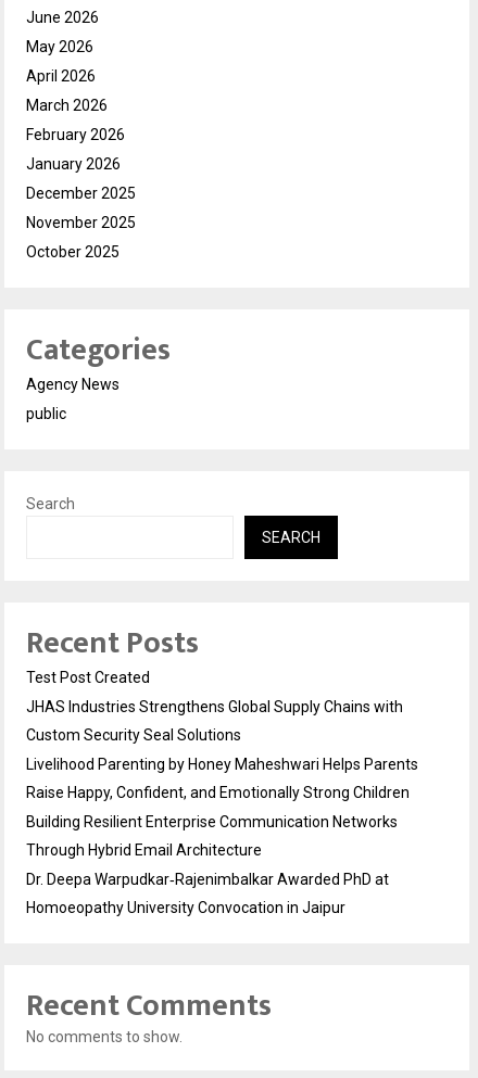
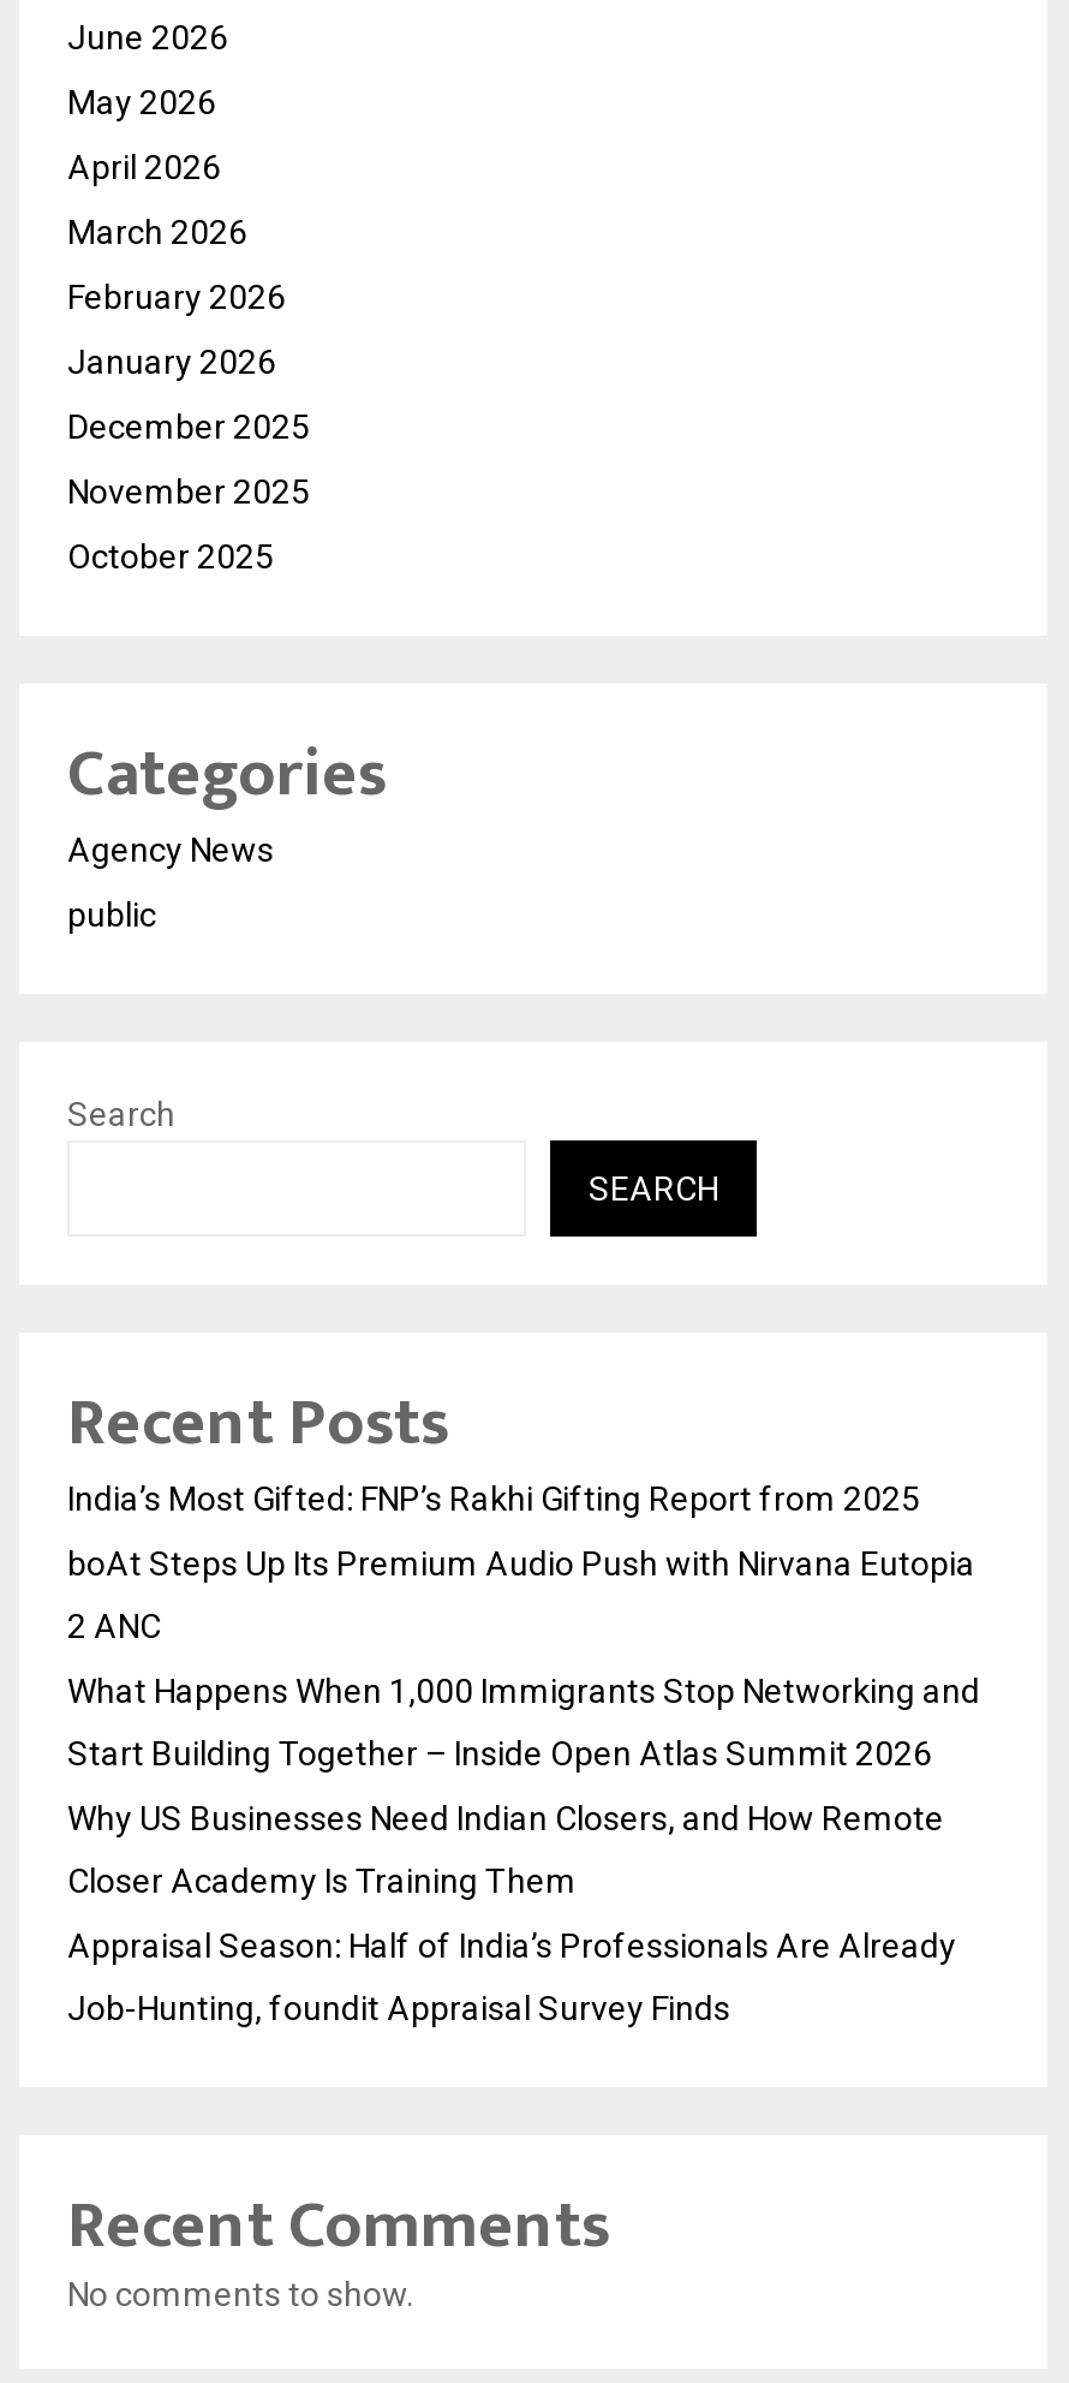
- Test Post Created
+ India’s Most Gifted: FNP’s Rakhi Gifting Report from 2025

- JHAS Industries Strengthens Global Supply Chains with
+ boAt Steps Up Its Premium Audio Push with Nirvana Eutopia

- Custom Security Seal Solutions
+ 2 ANC

- Livelihood Parenting by Honey Maheshwari Helps Parents
+ What Happens When 1,000 Immigrants Stop Networking and

- Raise Happy, Confident, and Emotionally Strong Children
+ Start Building Together – Inside Open Atlas Summit 2026

- Building Resilient Enterprise Communication Networks
+ Why US Businesses Need Indian Closers, and How Remote

- Through Hybrid Email Architecture
+ Closer Academy Is Training Them

- Dr. Deepa Warpudkar‑Rajenimbalkar Awarded PhD at
+ Appraisal Season: Half of India’s Professionals Are Already

- Homoeopathy University Convocation in Jaipur
+ Job-Hunting, foundit Appraisal Survey Finds
